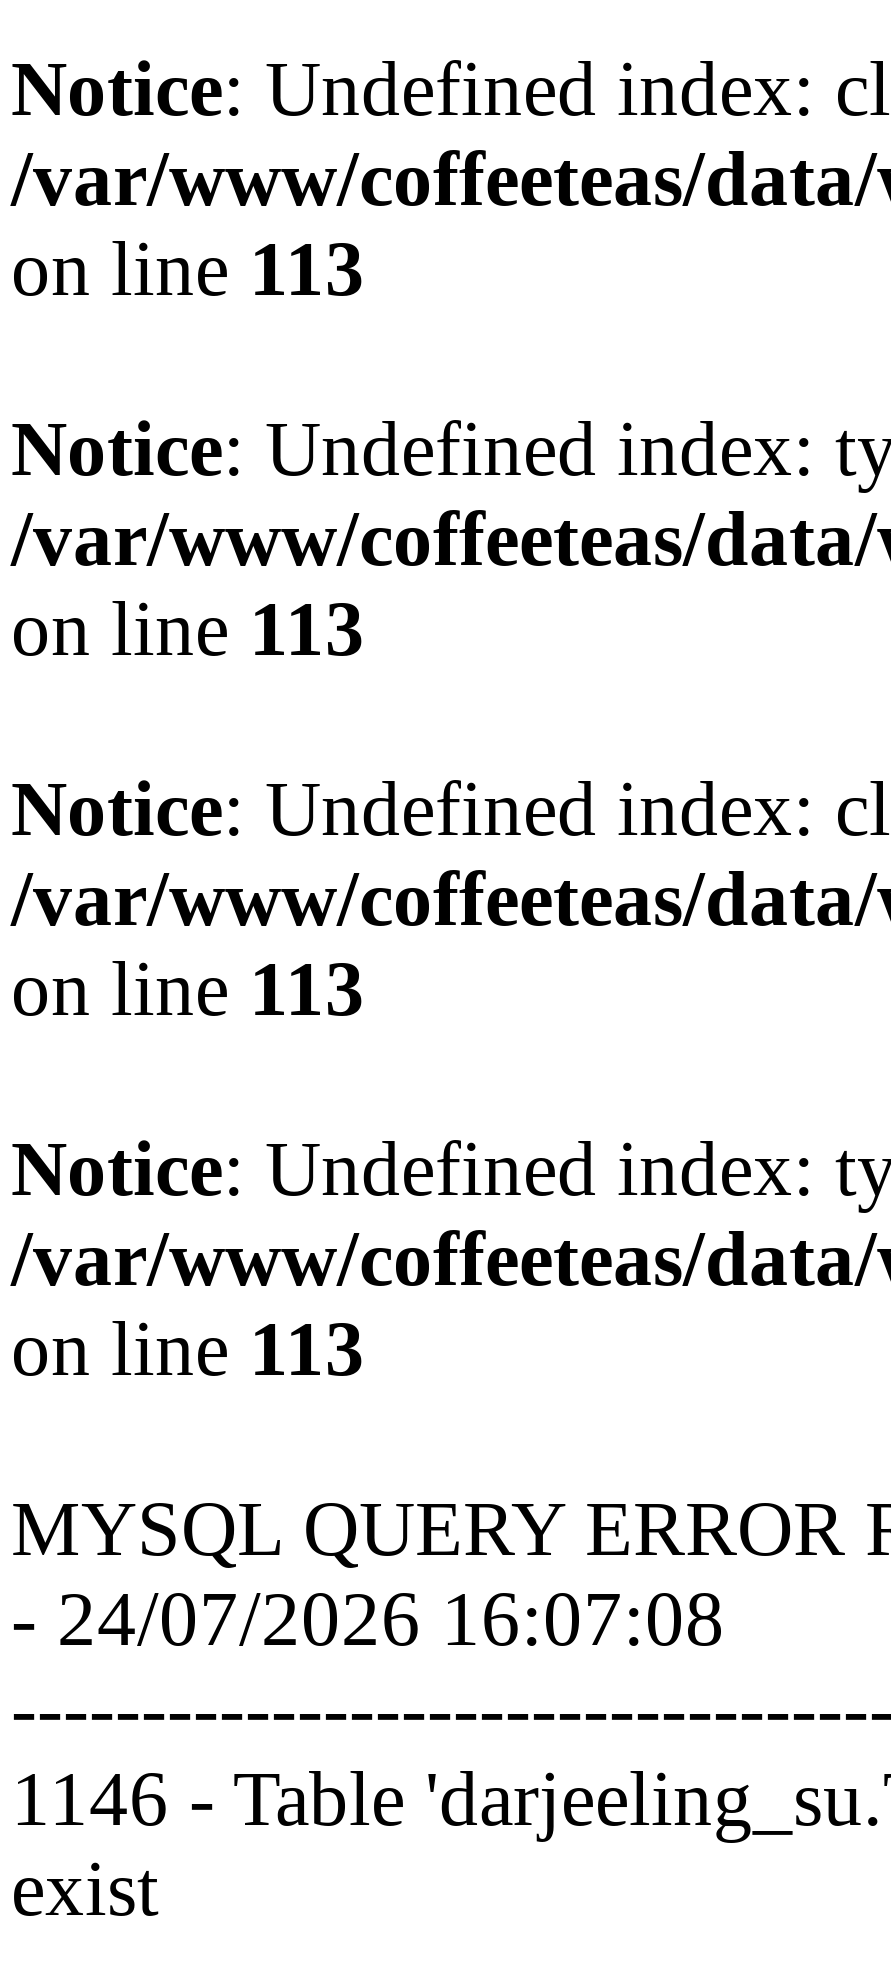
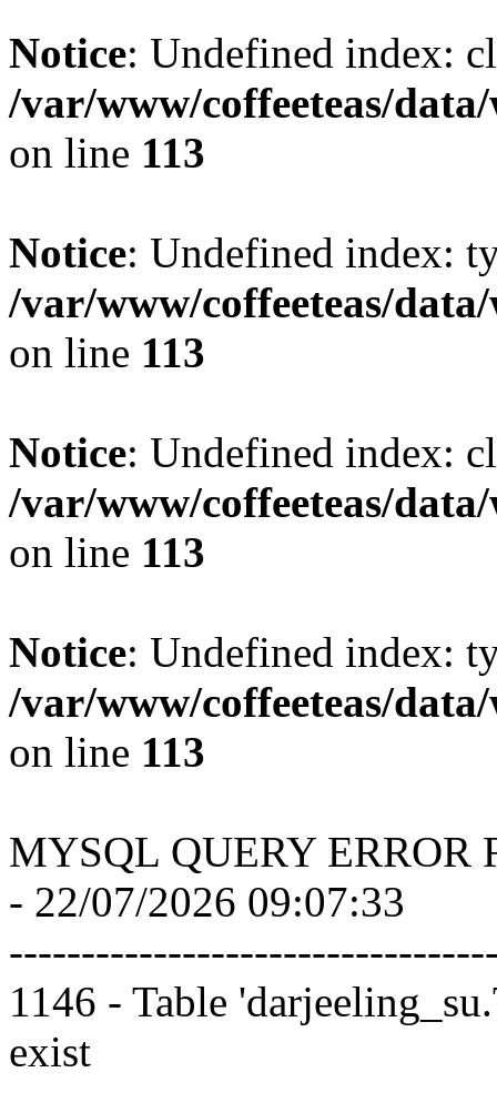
- - 24/07/2026 16:07:08
+ - 22/07/2026 09:07:33
